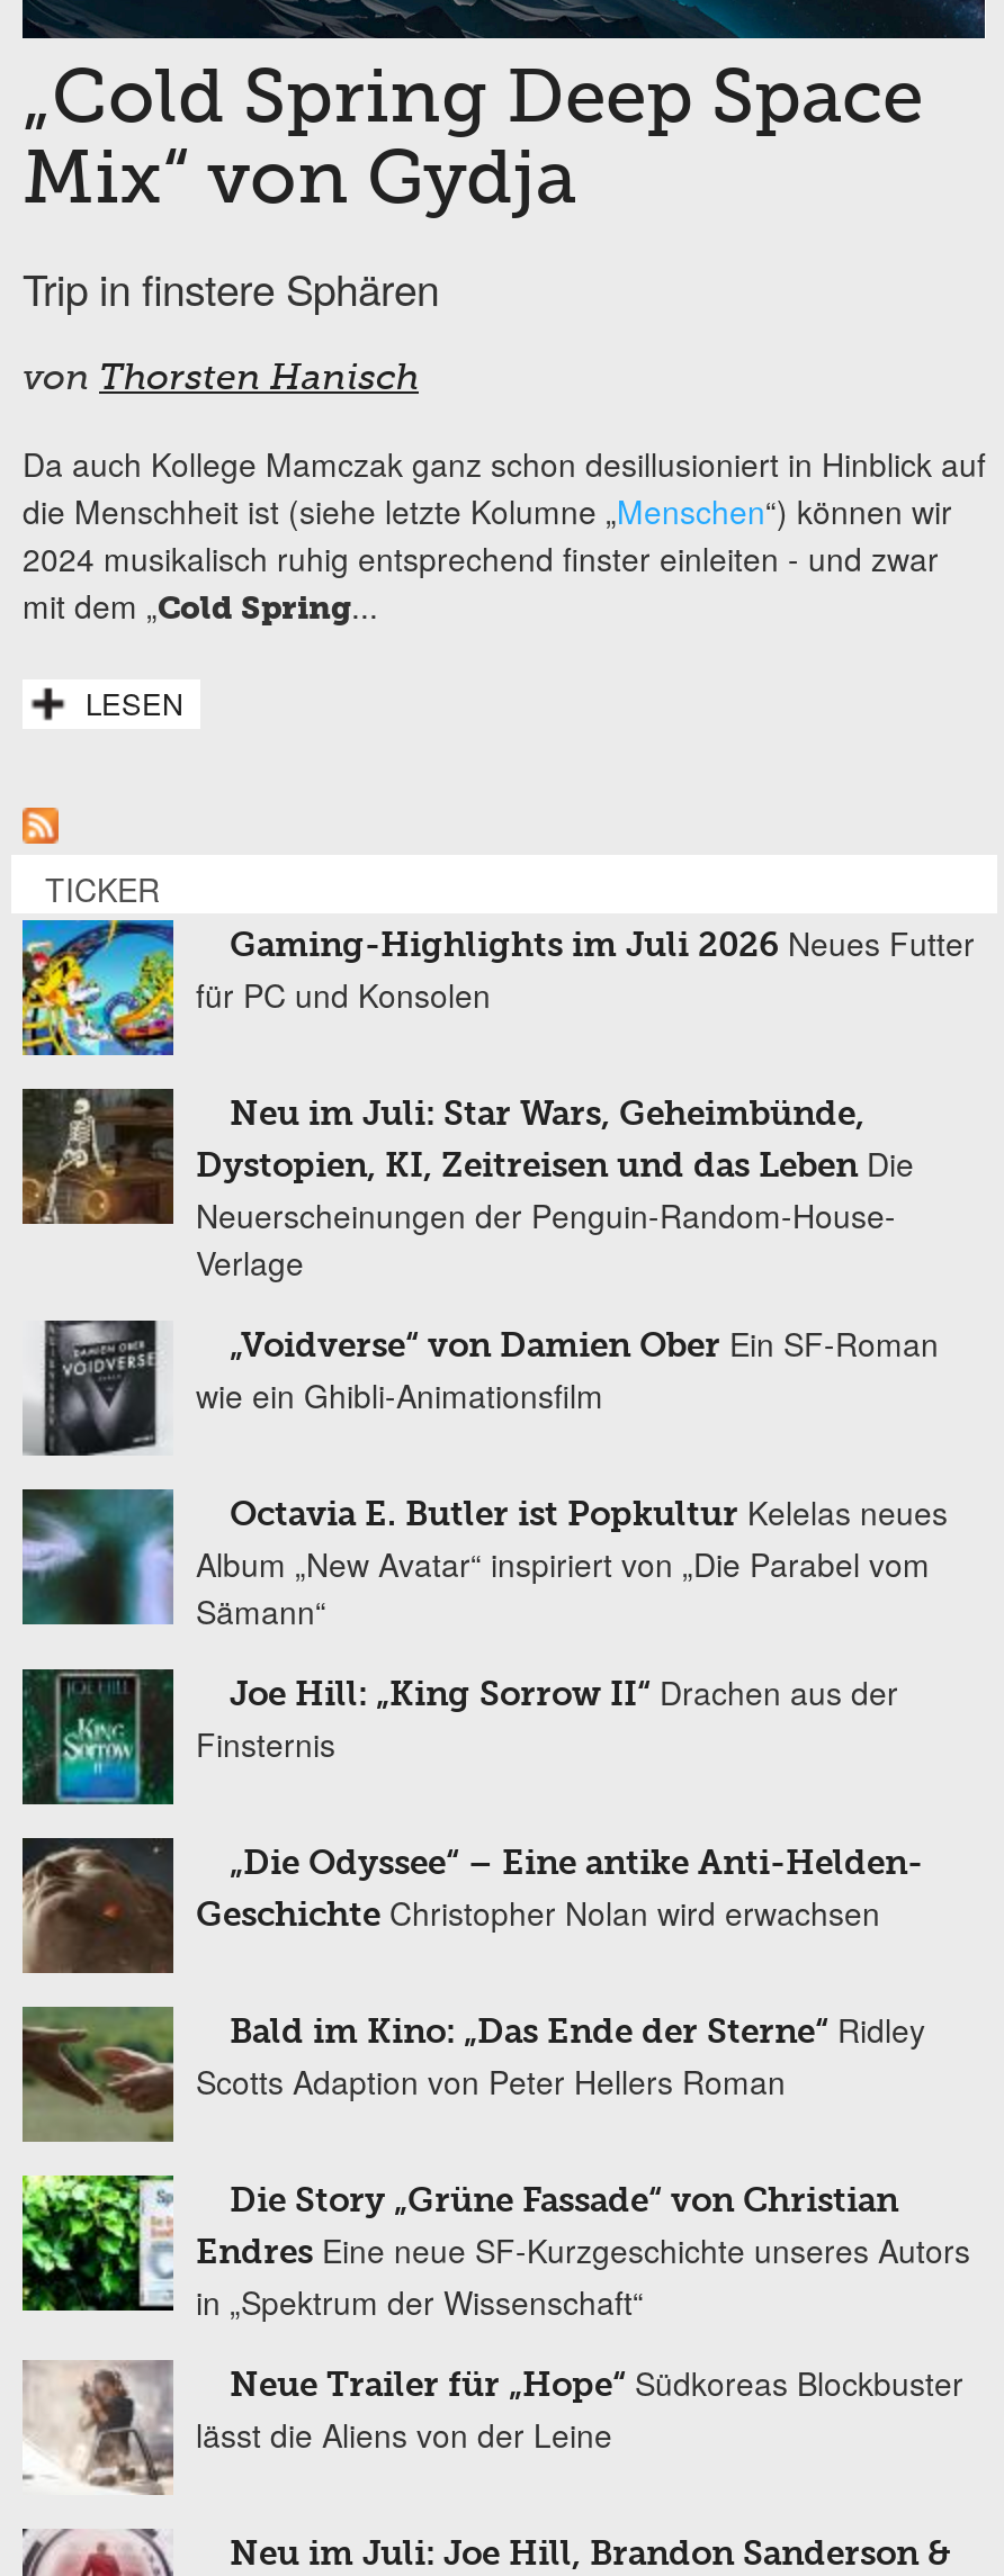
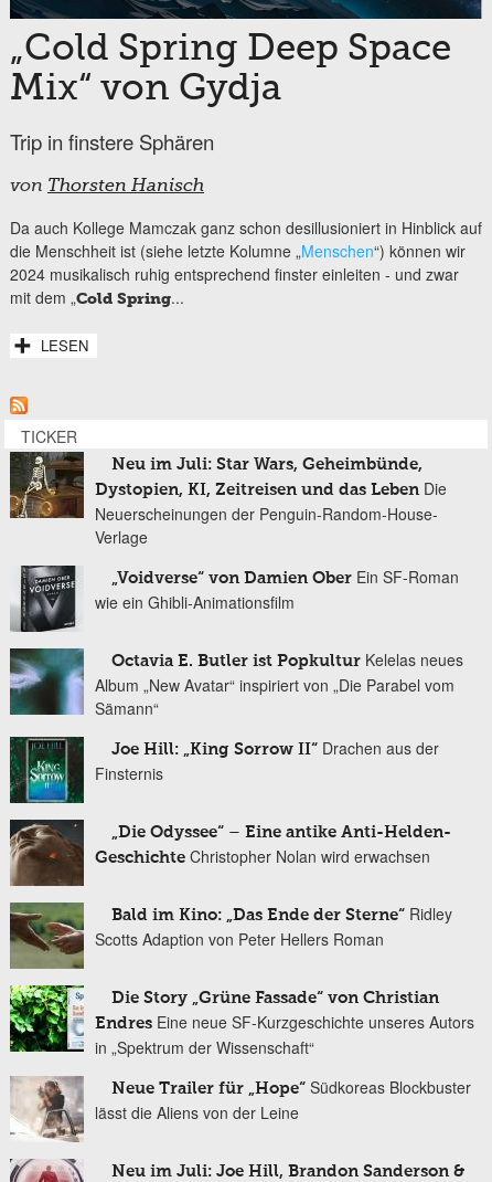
- [image]
- Gaming-Highlights im Juli 2026 Neues Futter
- für PC und Konsolen
